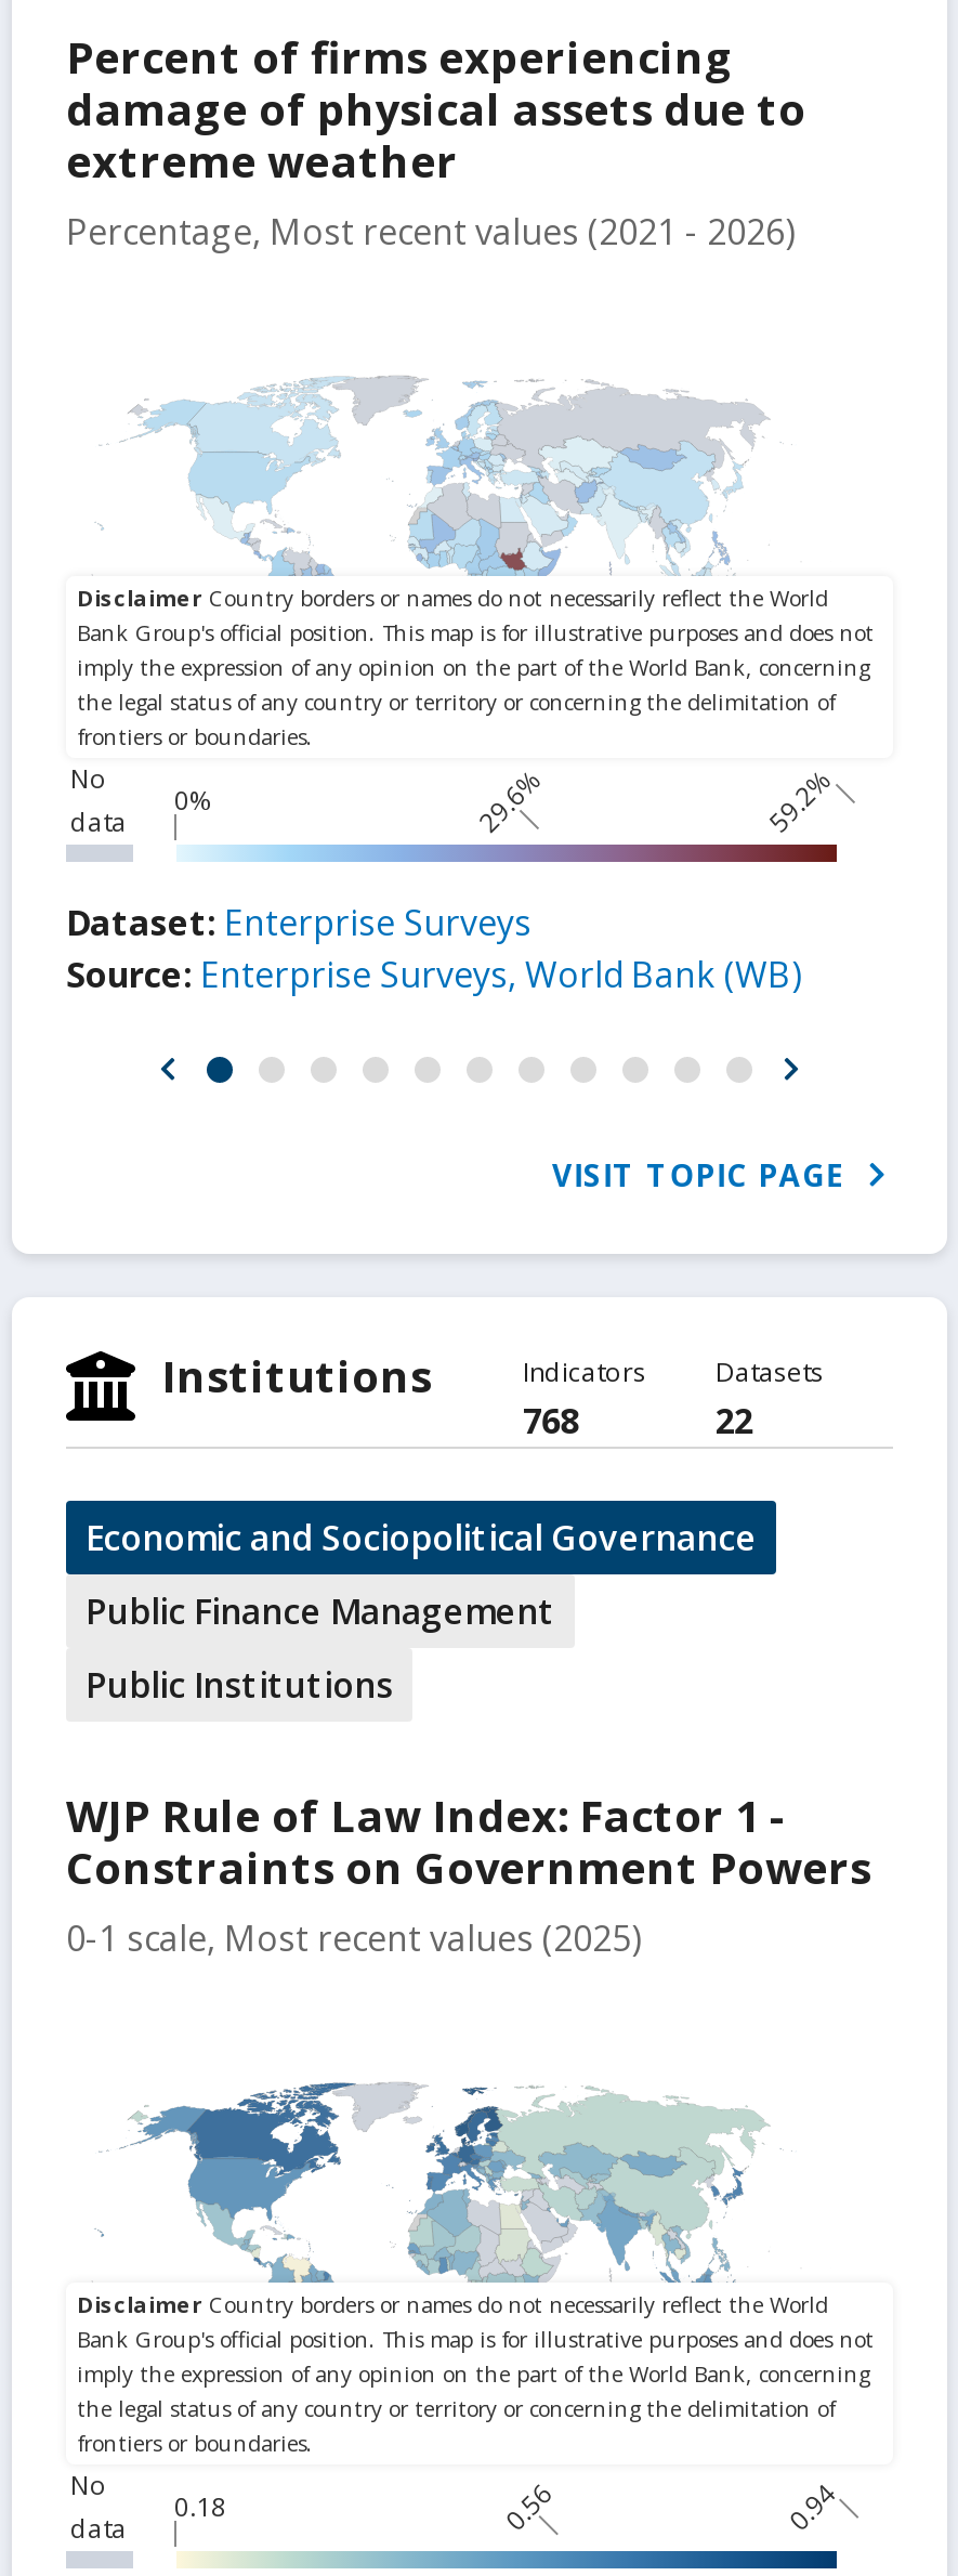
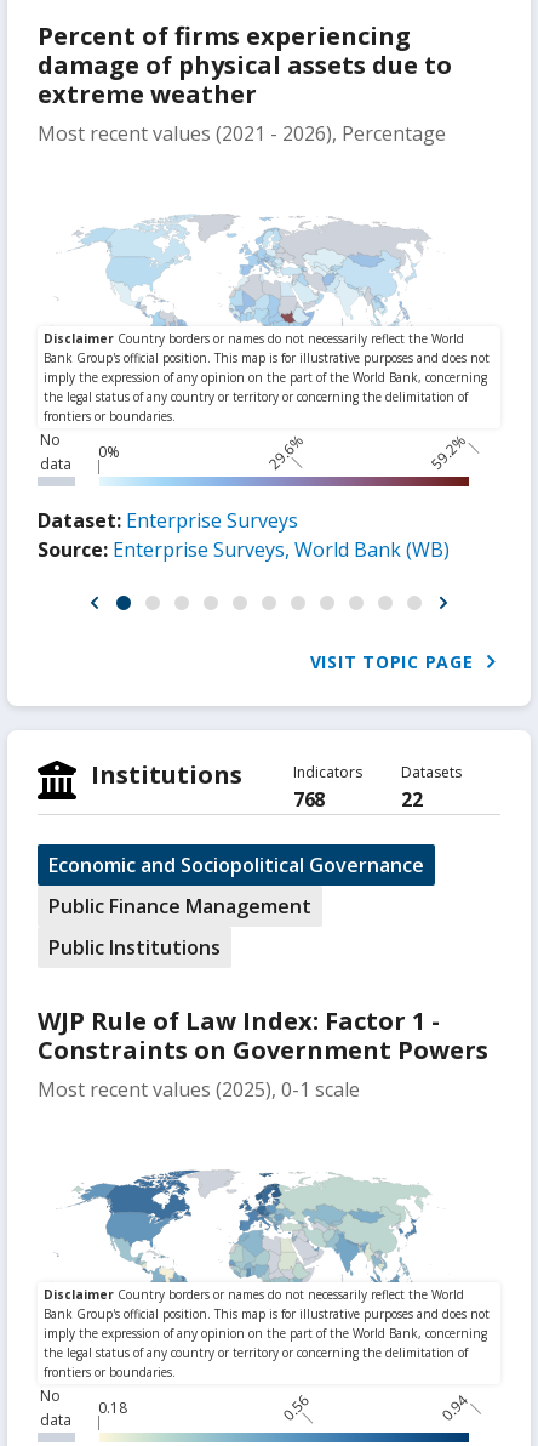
- Percentage, Most recent values (2021 - 2026)
+ Most recent values (2021 - 2026), Percentage

- 0-1 scale, Most recent values (2025)
+ Most recent values (2025), 0-1 scale
